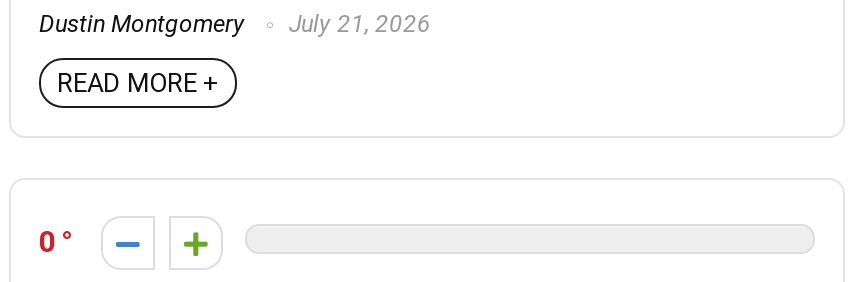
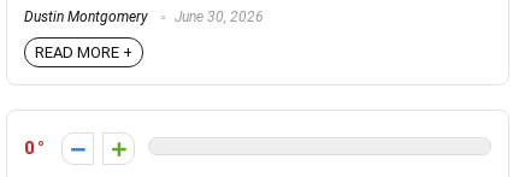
- Dustin Montgomery July 21, 2026
+ Dustin Montgomery June 30, 2026
